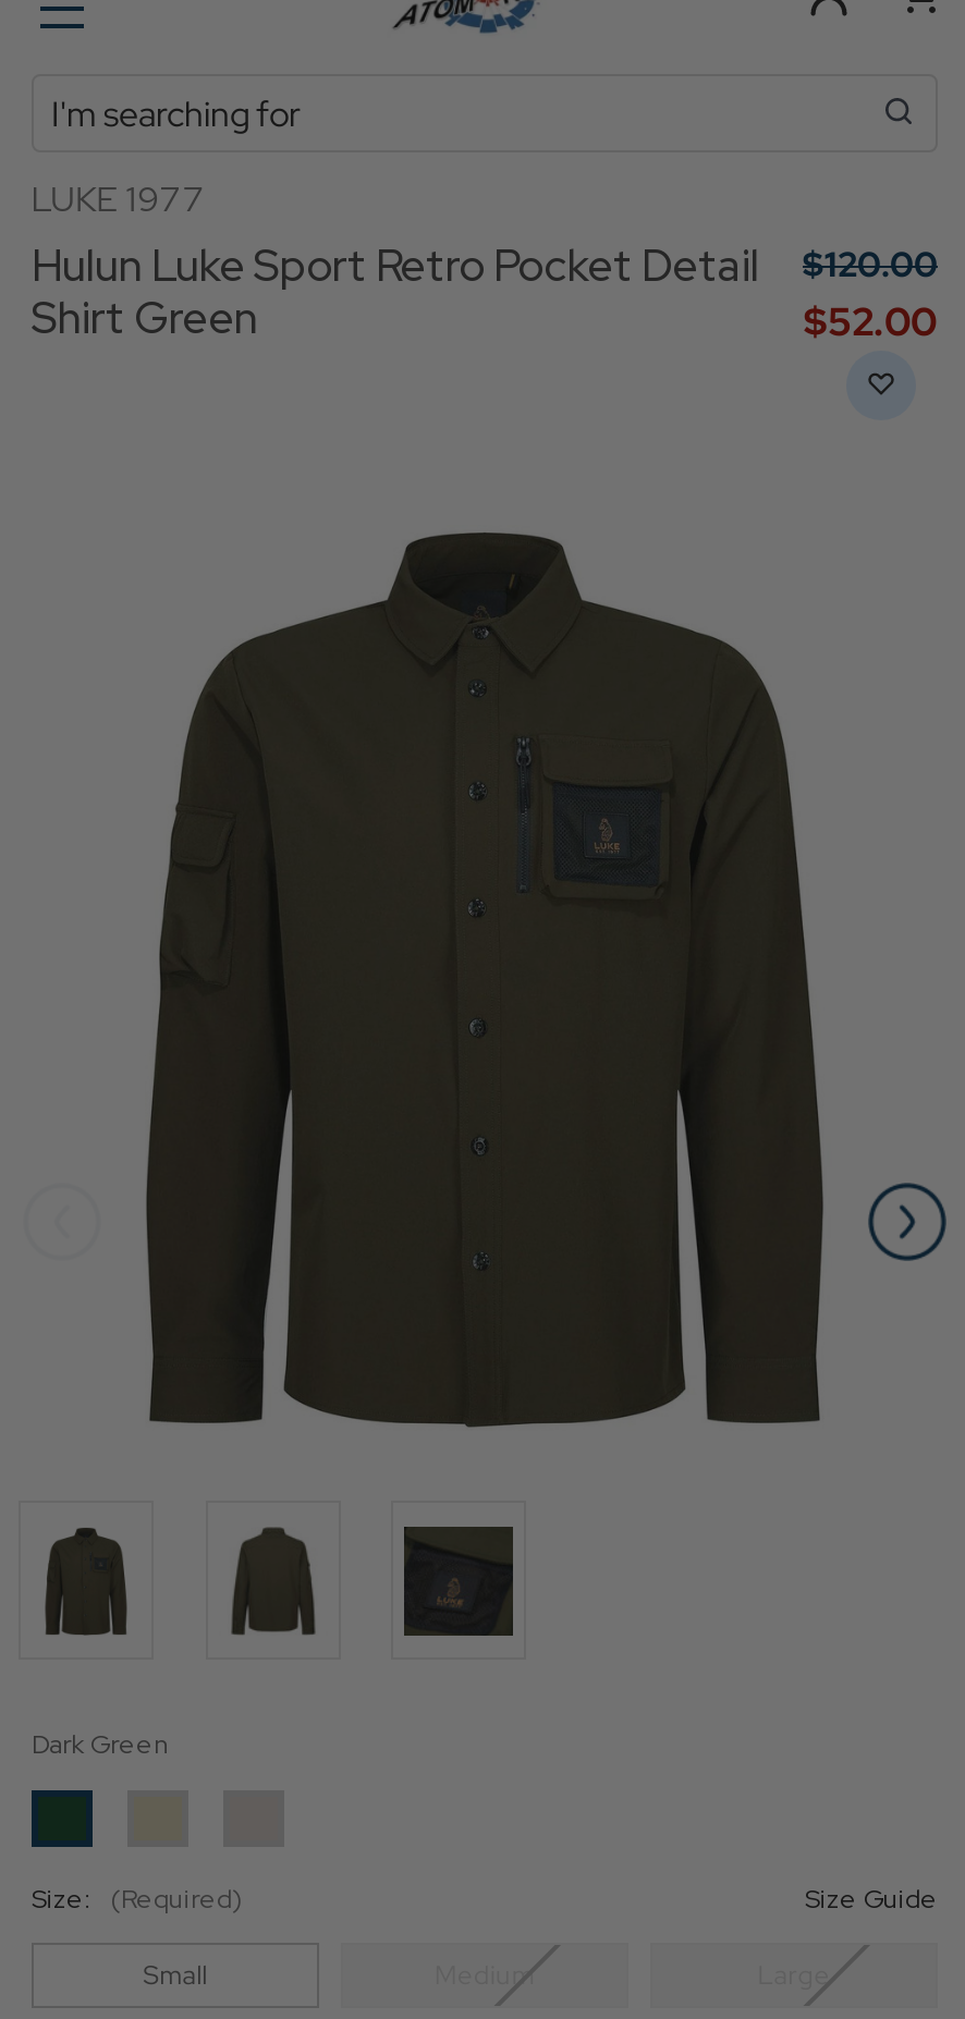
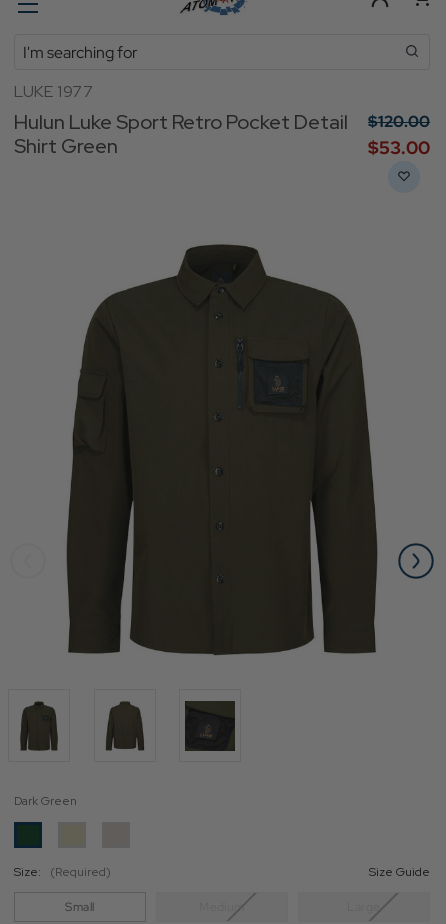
- $‌52.00
+ $‌53.00
